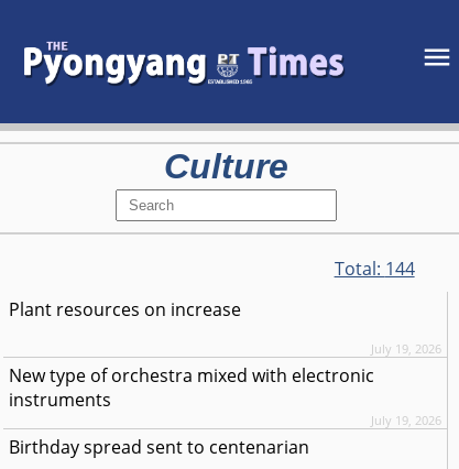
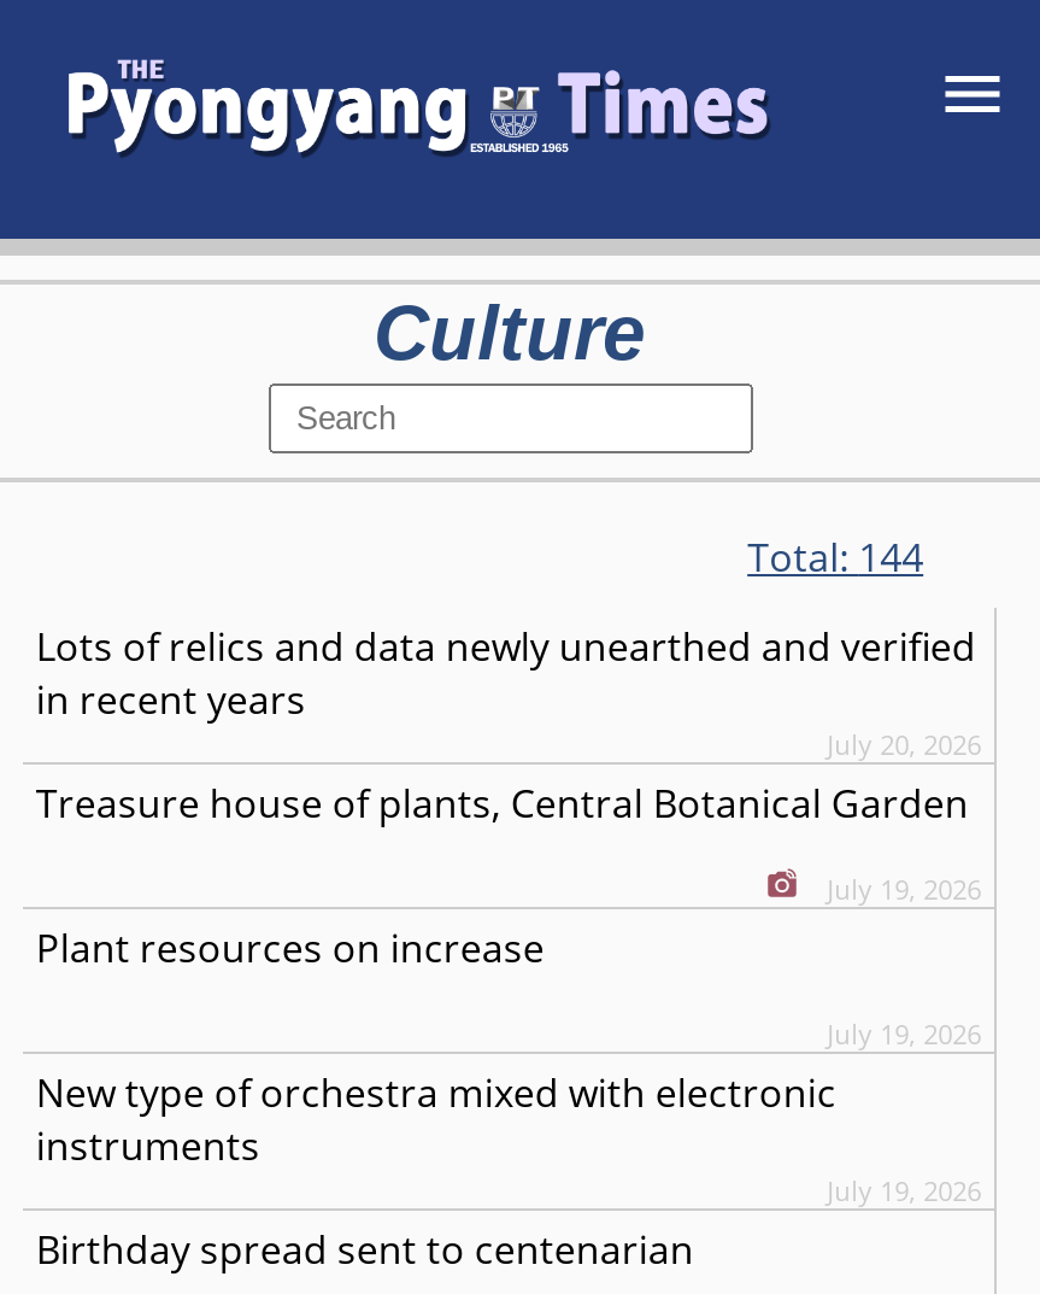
+ Lots of relics and data newly unearthed and verified
+ in recent years
+ July 20, 2026
+ Treasure house of plants, Central Botanical Garden
+ July 19, 2026
